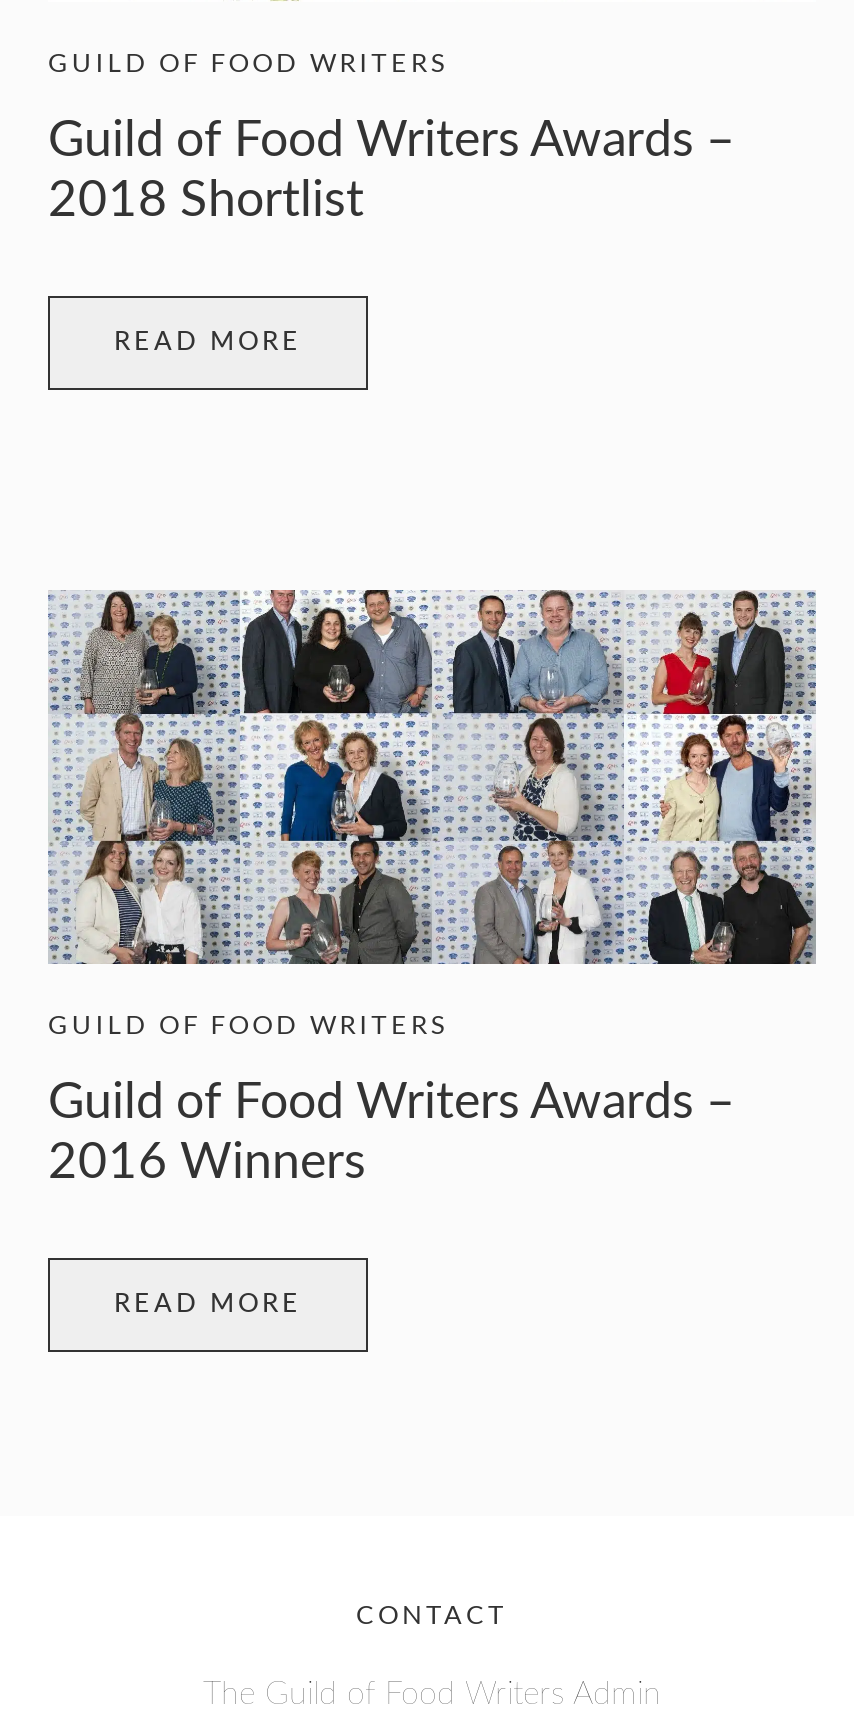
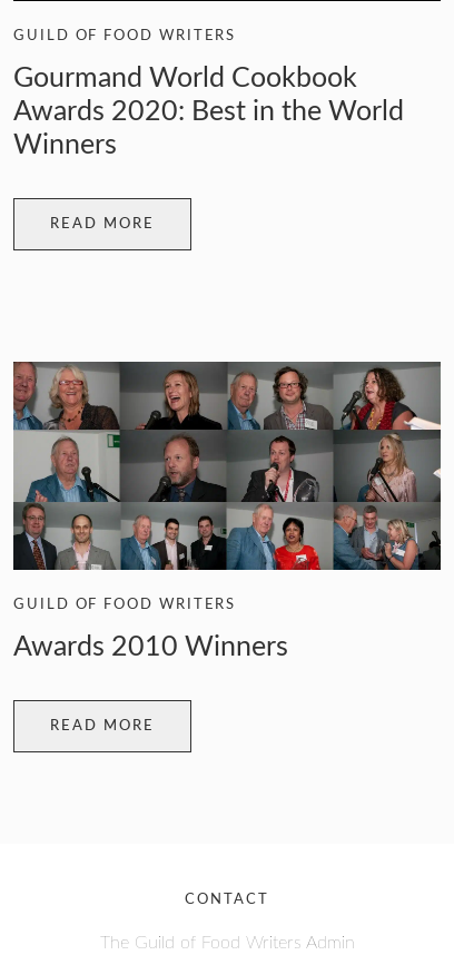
- Guild of Food Writers Awards –
- 2018 Shortlist
+ Gourmand World Cookbook
+ Awards 2020: Best in the World
+ Winners

moved down: READ MORE | GUILD OF FOOD WRITERS

- [image]
+ [image]

- Guild of Food Writers Awards –
- 2016 Winners
+ Awards 2010 Winners
